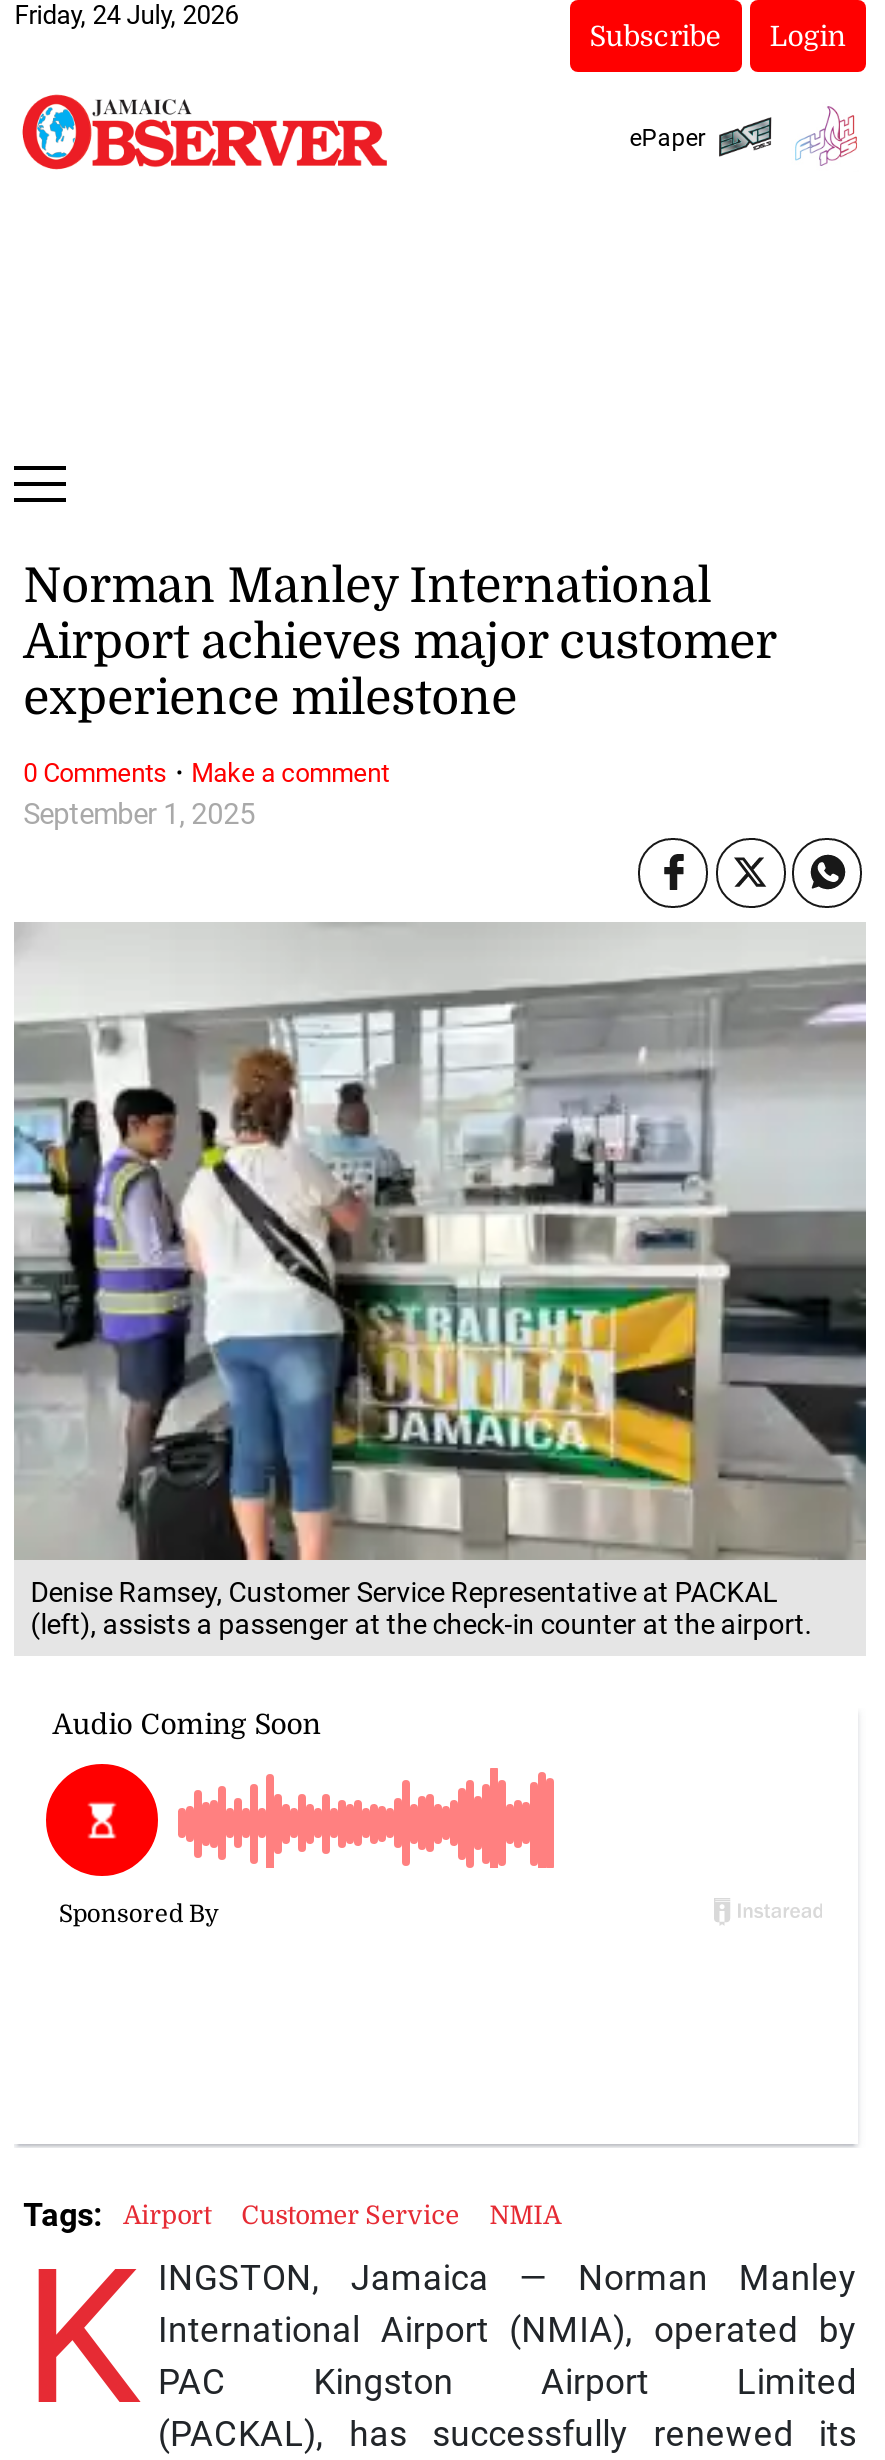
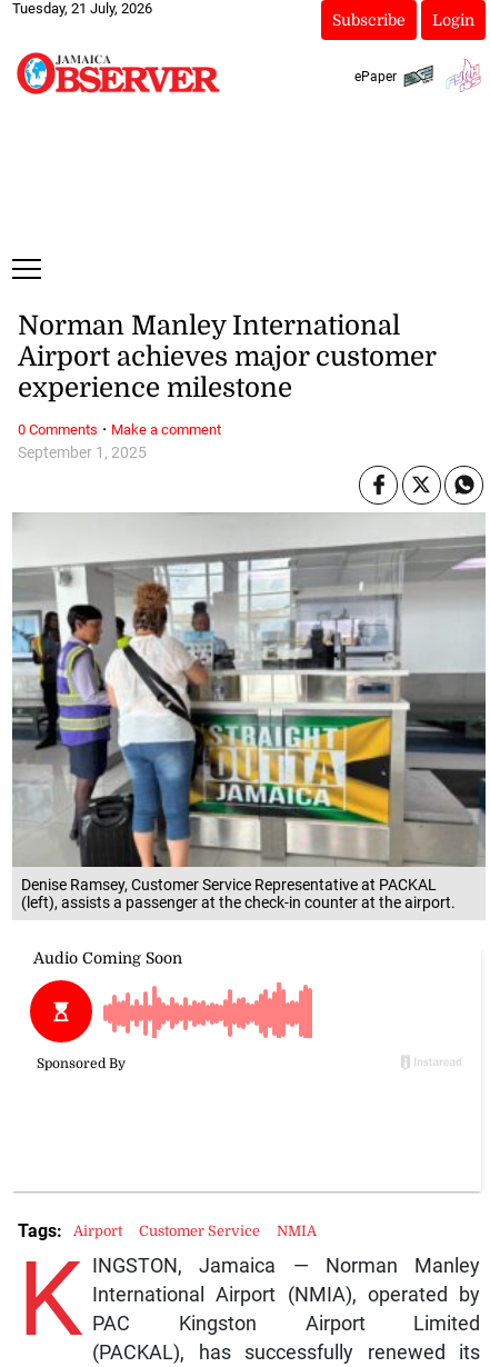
- Friday, 24 July, 2026
+ Tuesday, 21 July, 2026
